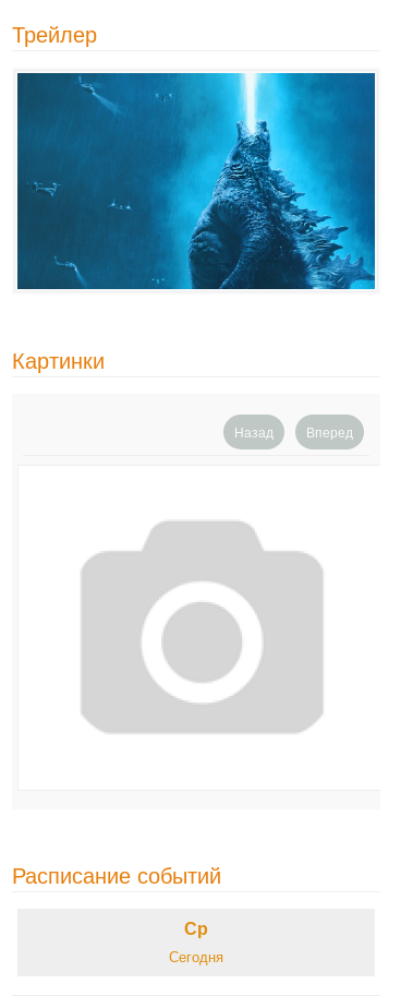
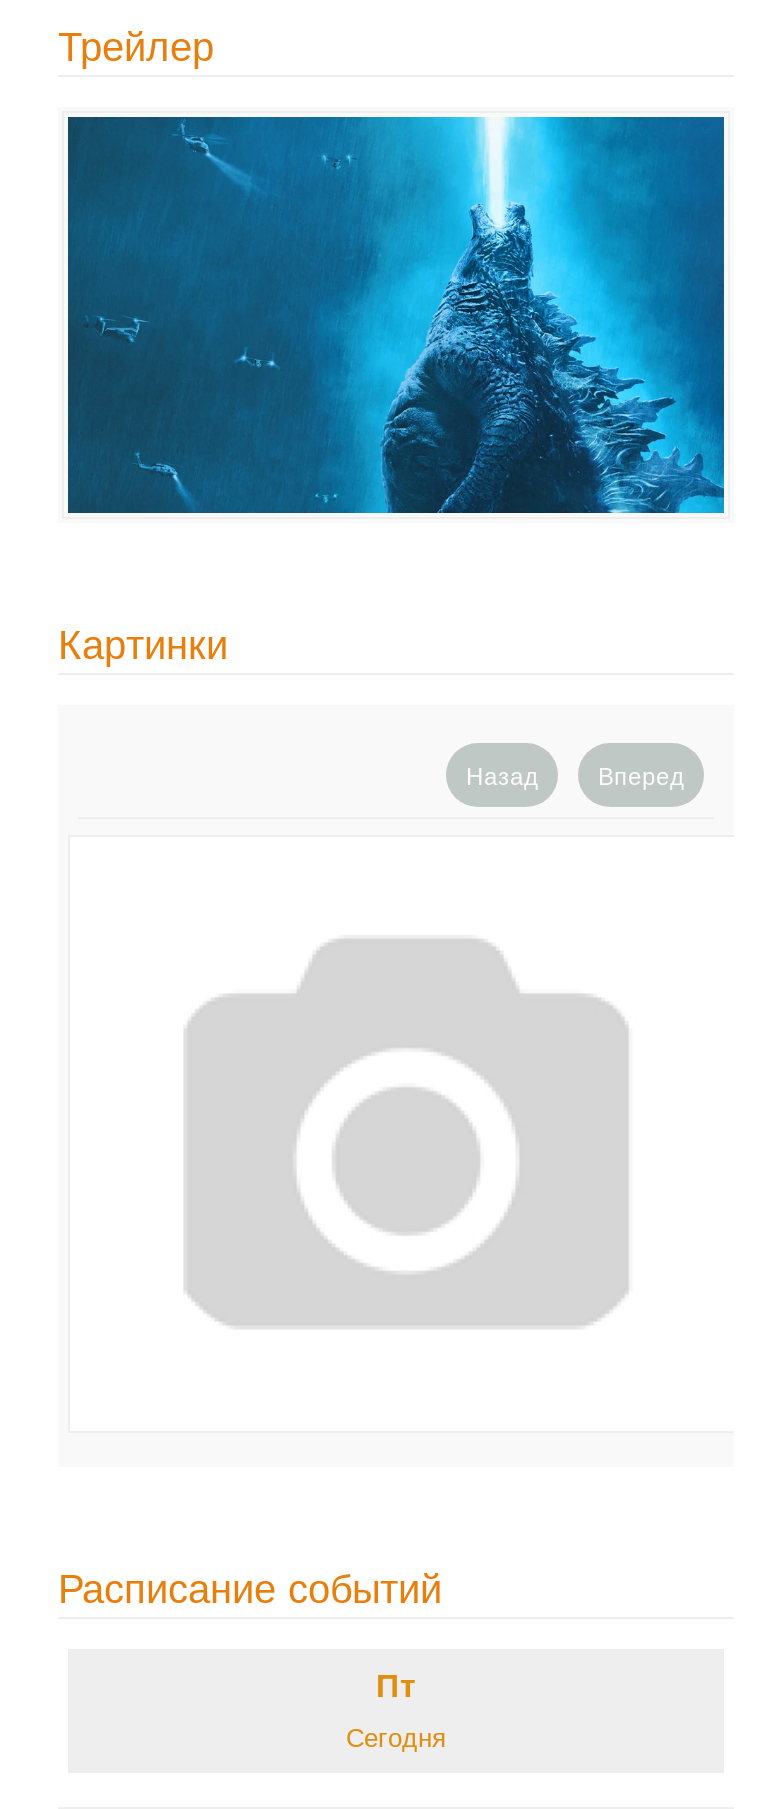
- Ср
+ Пт
